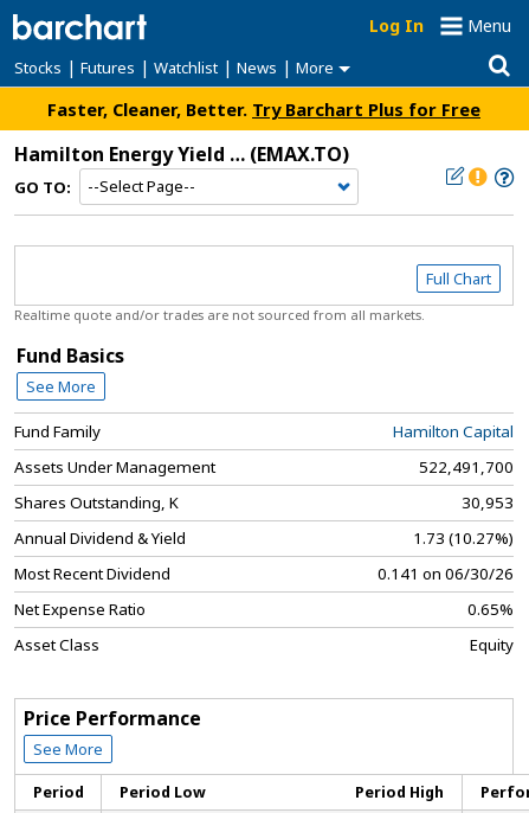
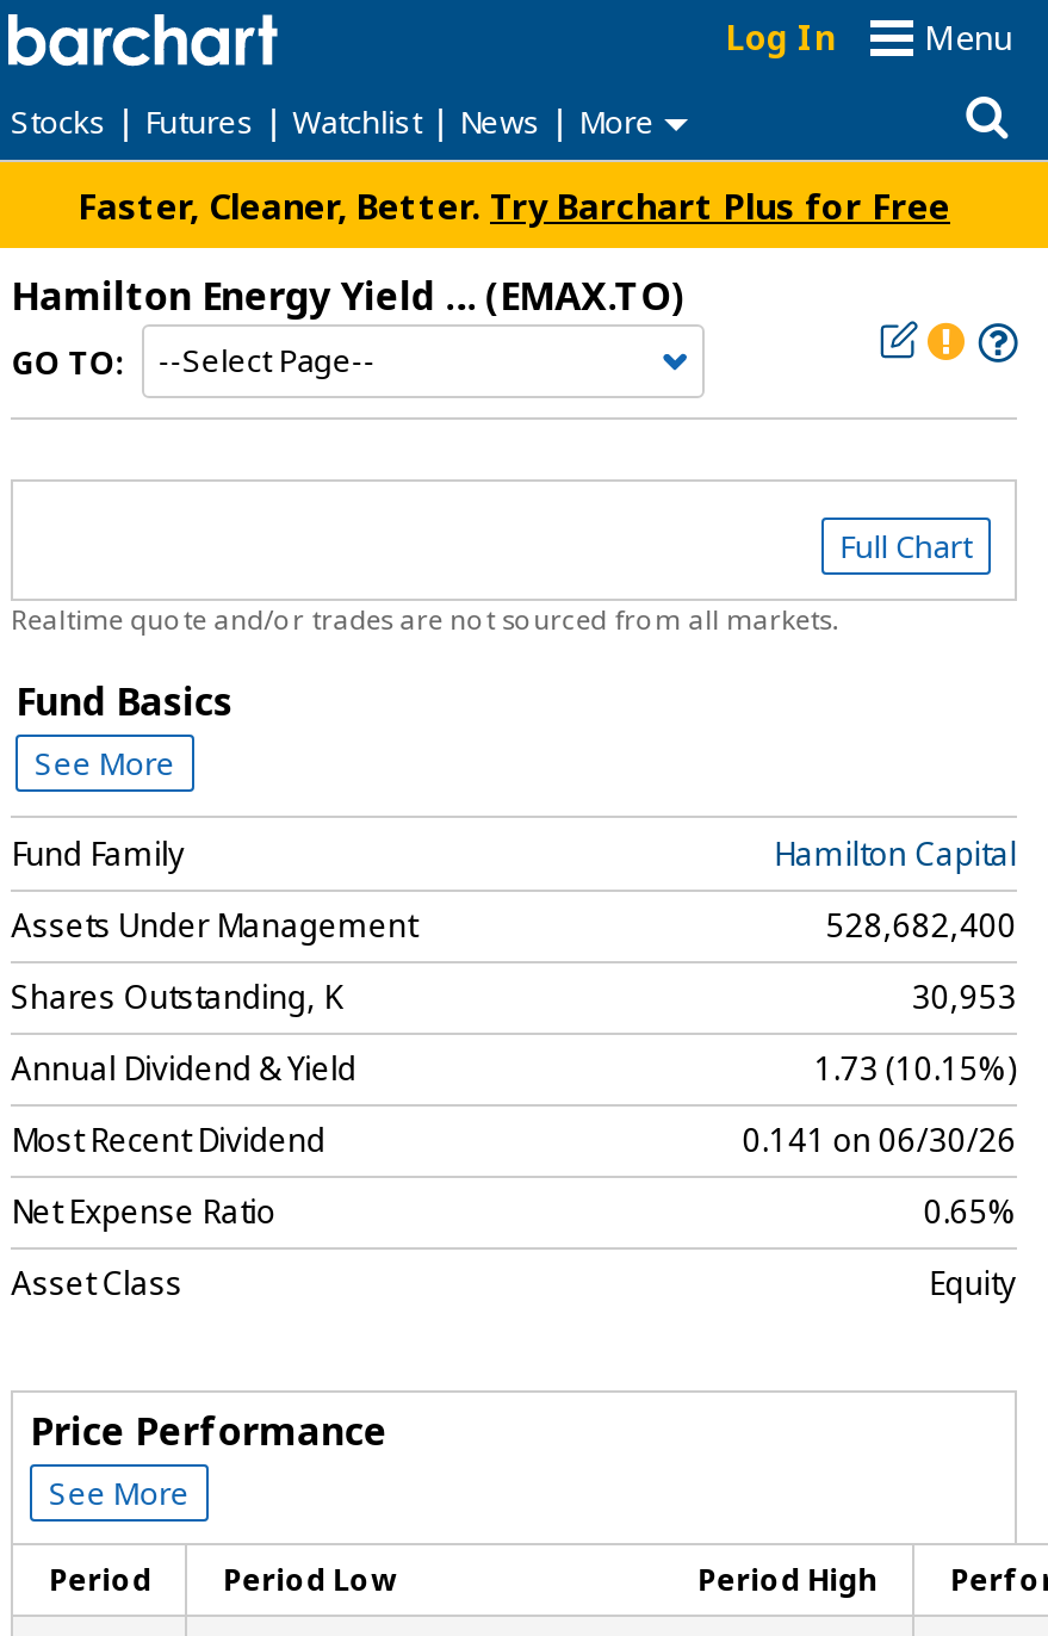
- 522,491,700
+ 528,682,400

- 1.73 (10.27%)
+ 1.73 (10.15%)
